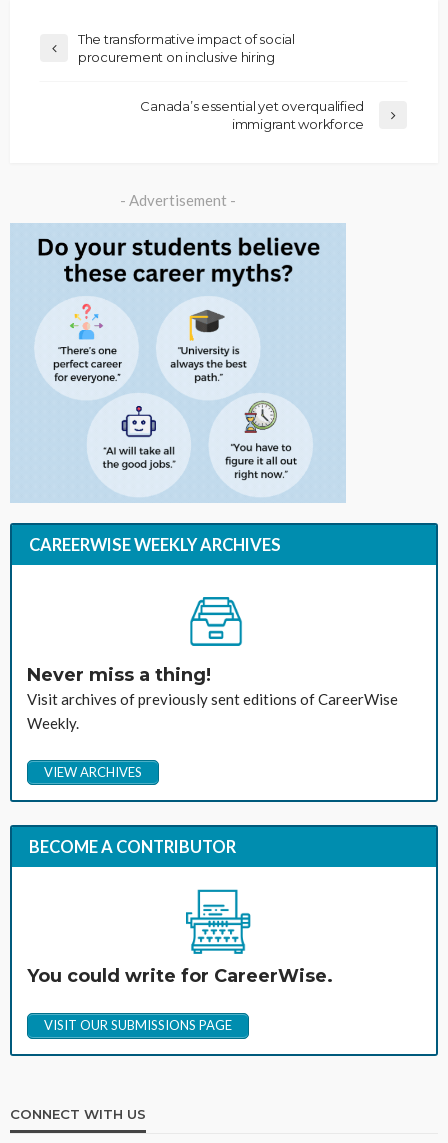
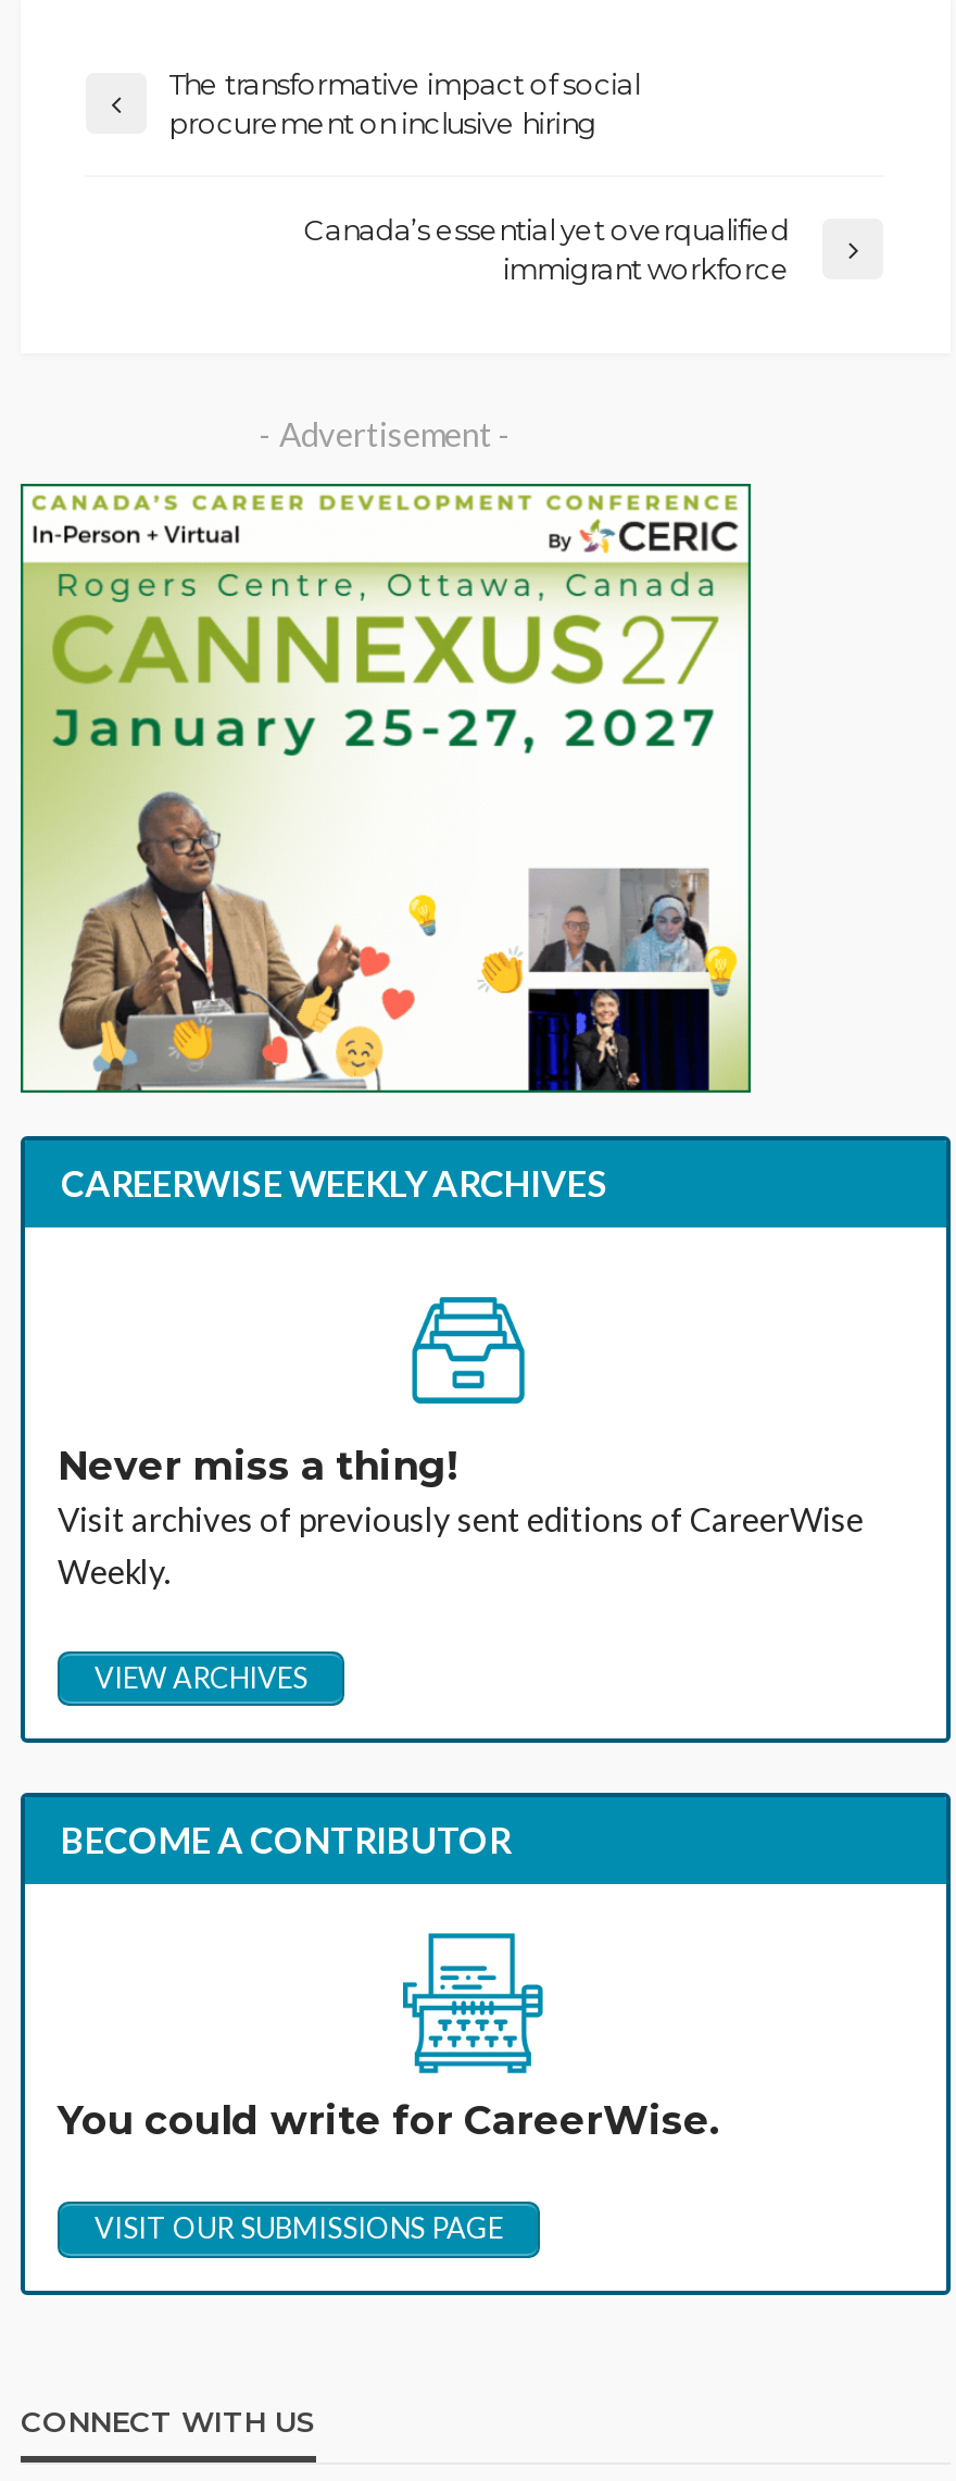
- [image]
+ [image]
